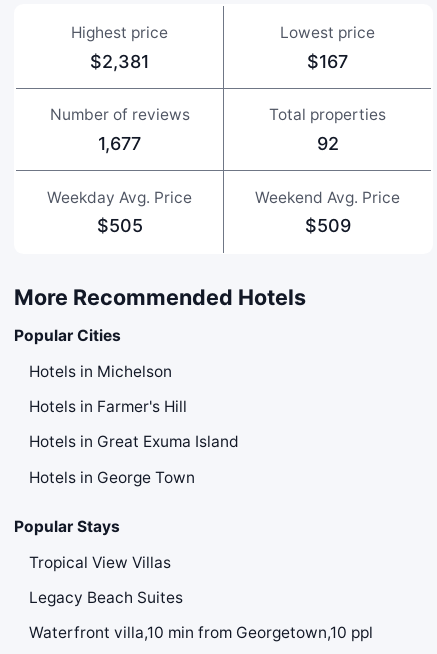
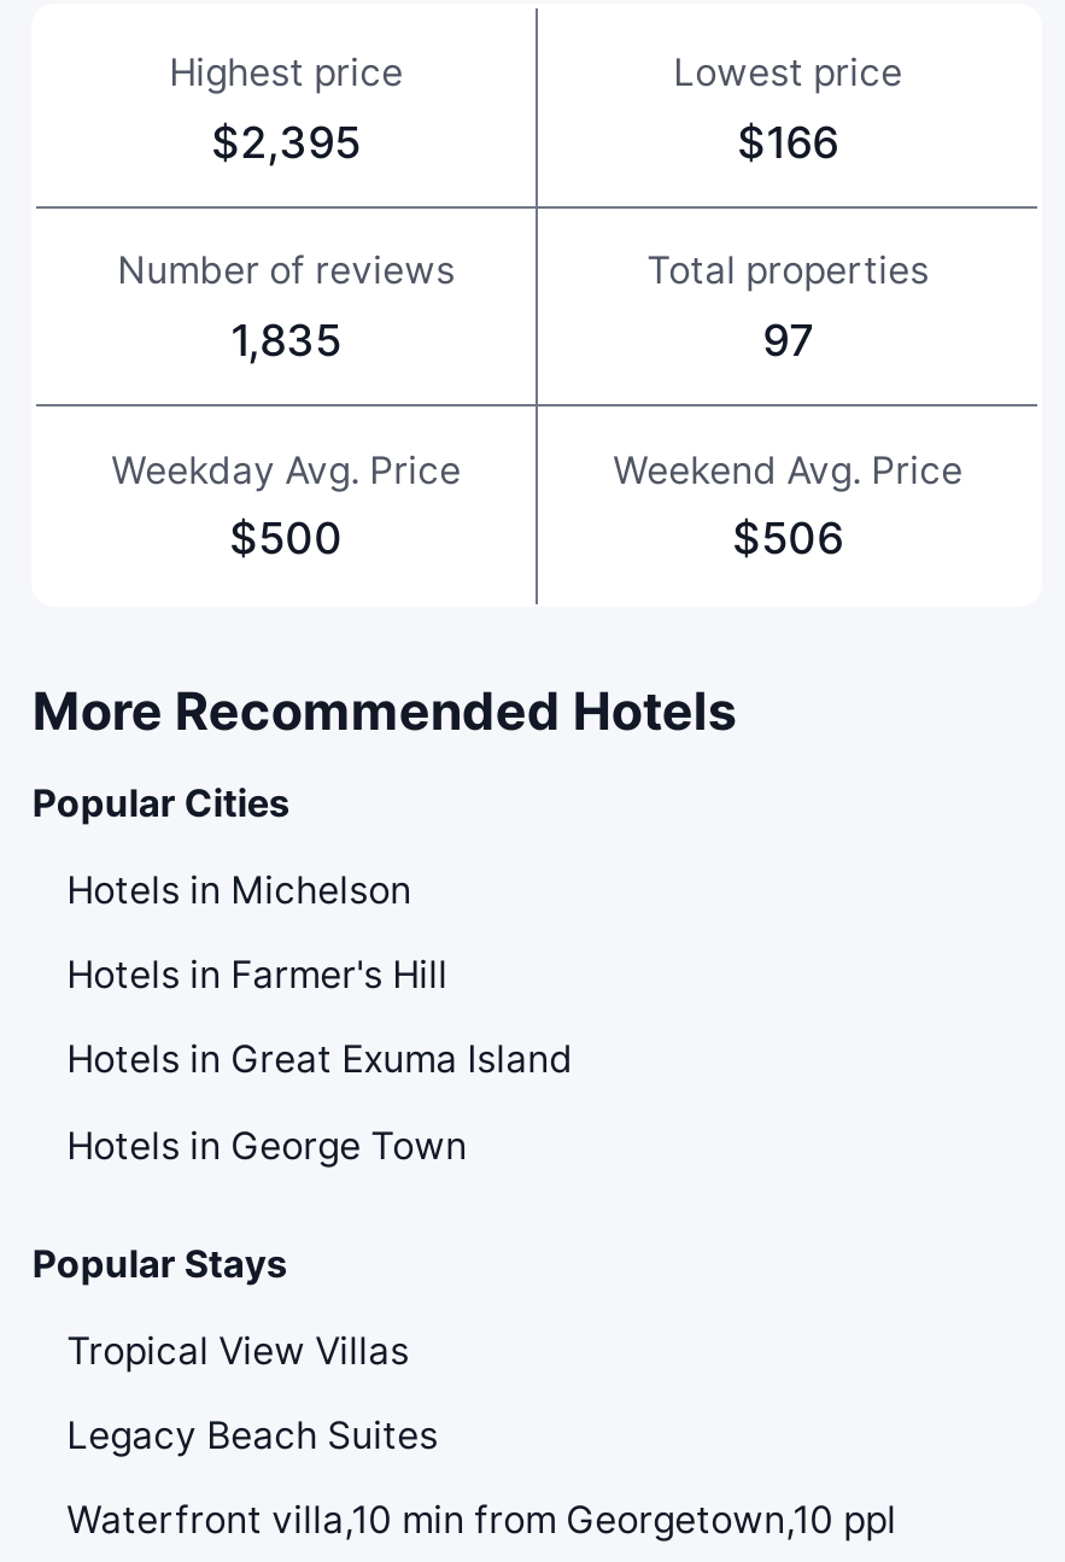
- $2,381
+ $2,395

- $167
+ $166

- 1,677
+ 1,835

- 92
+ 97

- $505
+ $500

- $509
+ $506
